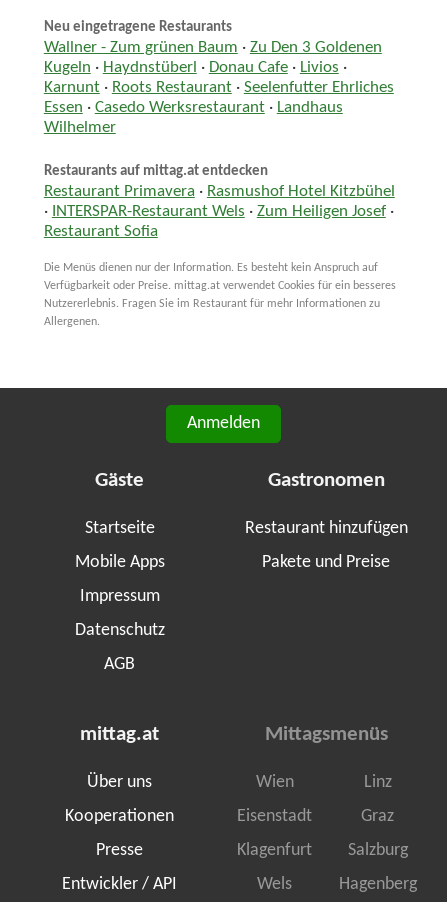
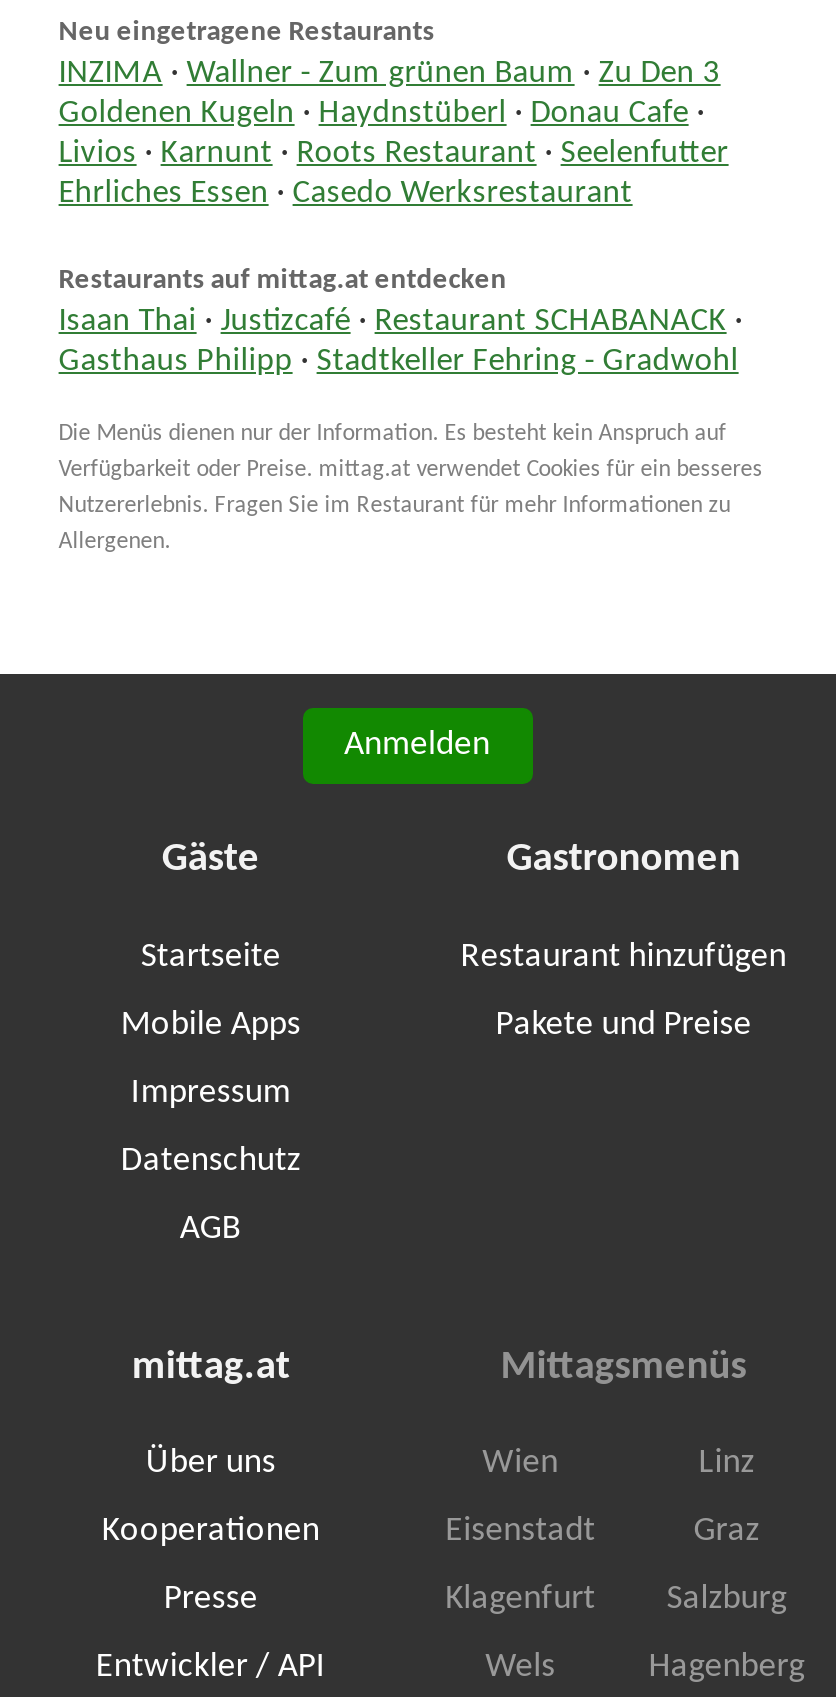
- Wallner - Zum grünen Baum · Zu Den 3 Goldenen
- Kugeln · Haydnstüberl · Donau Cafe · Livios ·
- Karnunt · Roots Restaurant · Seelenfutter Ehrliches
- Essen · Casedo Werksrestaurant · Landhaus
- Wilhelmer
+ INZIMA · Wallner - Zum grünen Baum · Zu Den 3
+ Goldenen Kugeln · Haydnstüberl · Donau Cafe ·
+ Livios · Karnunt · Roots Restaurant · Seelenfutter
+ Ehrliches Essen · Casedo Werksrestaurant

- Restaurant Primavera · Rasmushof Hotel Kitzbühel
- · INTERSPAR-Restaurant Wels · Zum Heiligen Josef ·
- Restaurant Sofia
+ Isaan Thai · Justizcafé · Restaurant SCHABANACK ·
+ Gasthaus Philipp · Stadtkeller Fehring - Gradwohl
